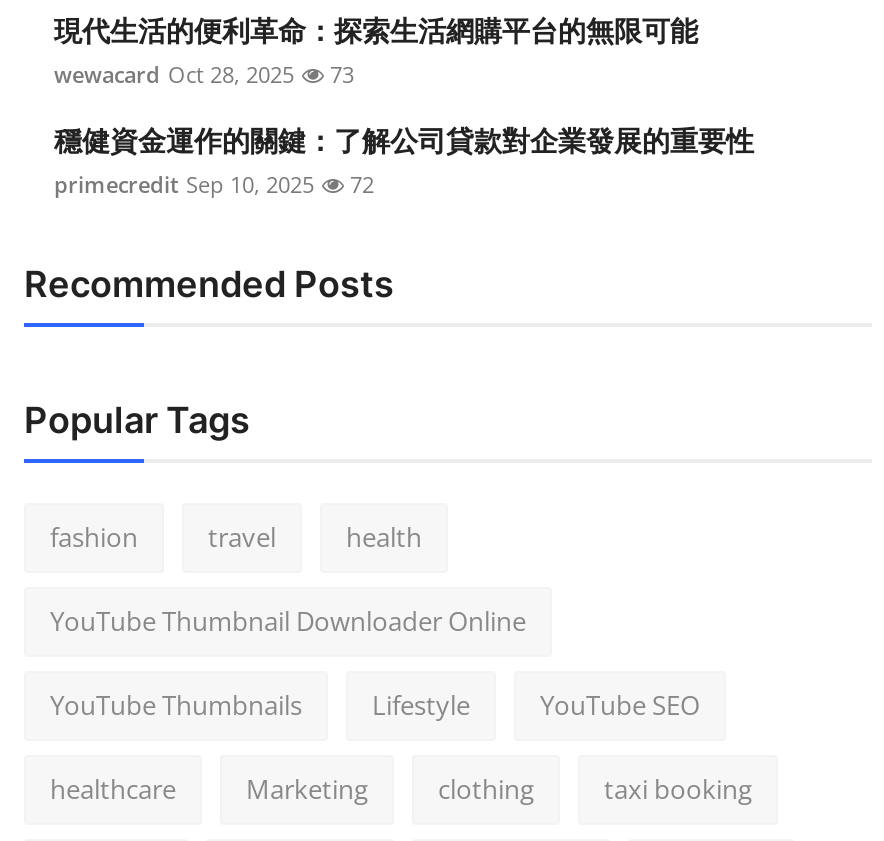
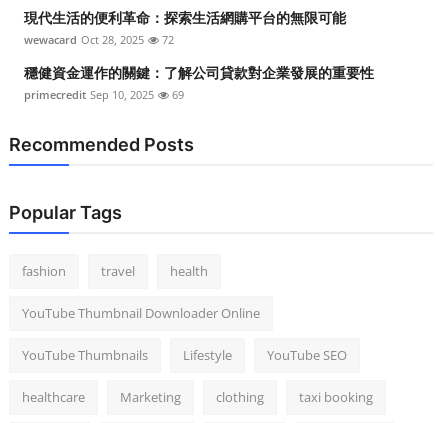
- wewacard Oct 28, 2025 73
+ wewacard Oct 28, 2025 72

- primecredit Sep 10, 2025 72
+ primecredit Sep 10, 2025 69
